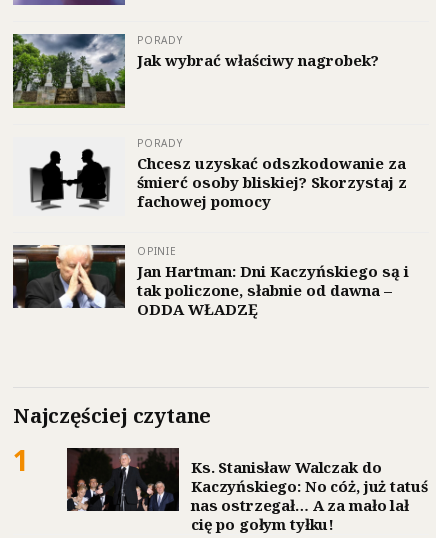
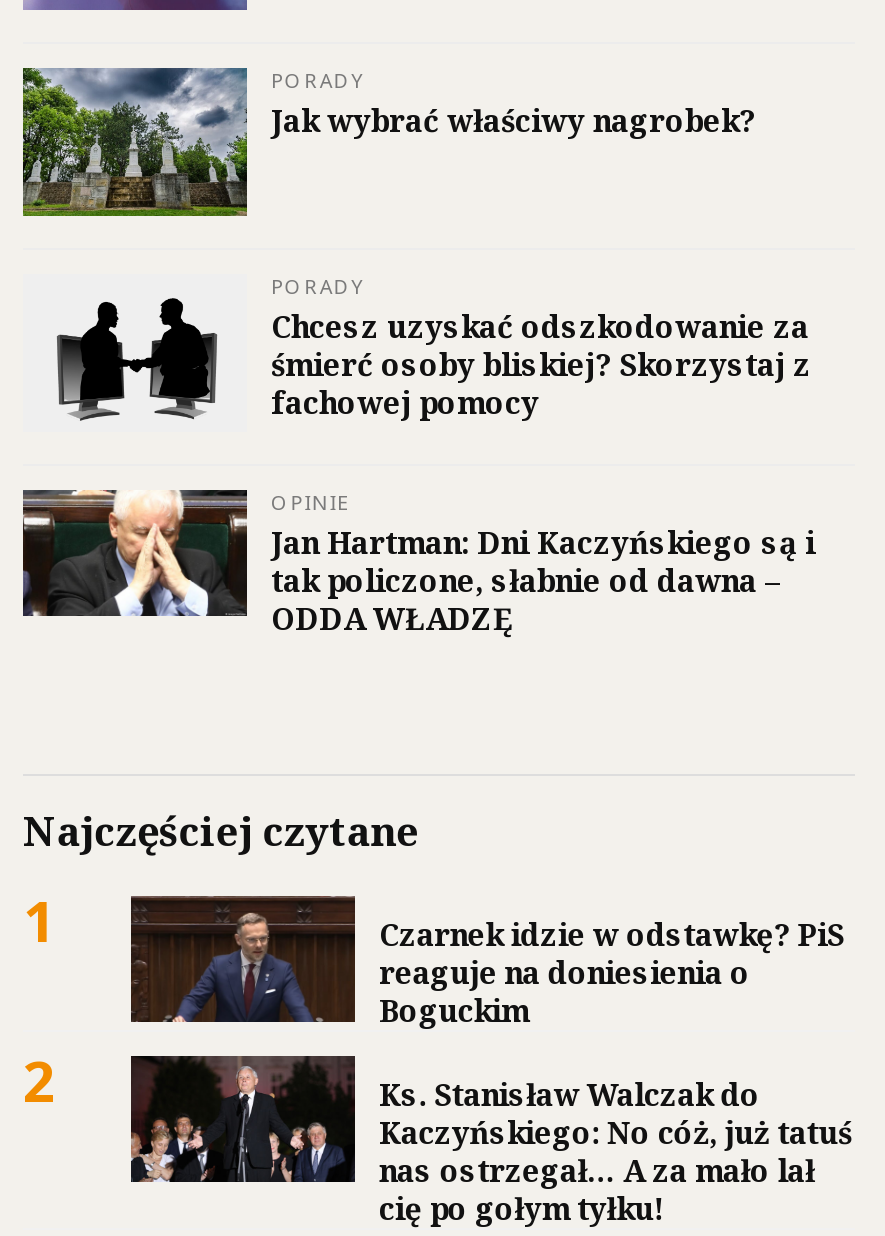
+ [image]
+ Czarnek idzie w odstawkę? PiS
+ reaguje na doniesienia o
+ Boguckim
+ 2
